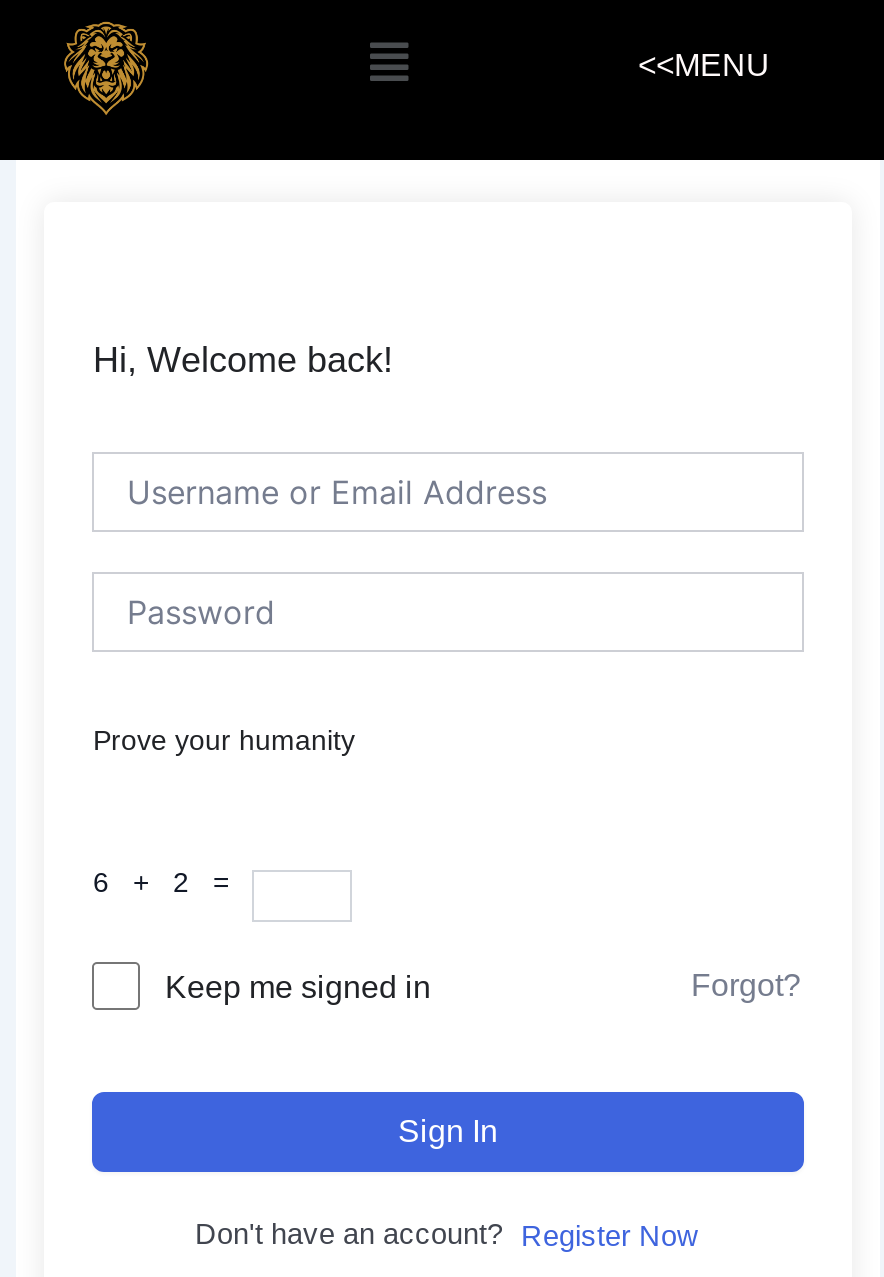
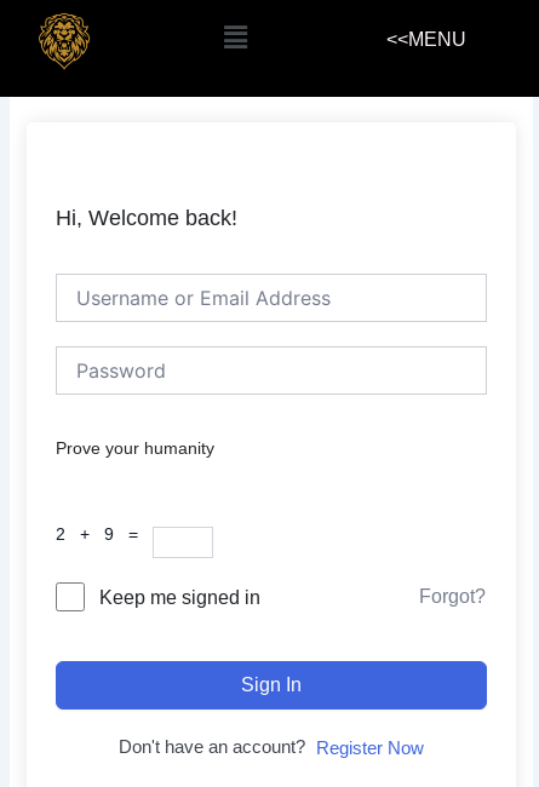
- 6 + 2 =
+ 2 + 9 =
